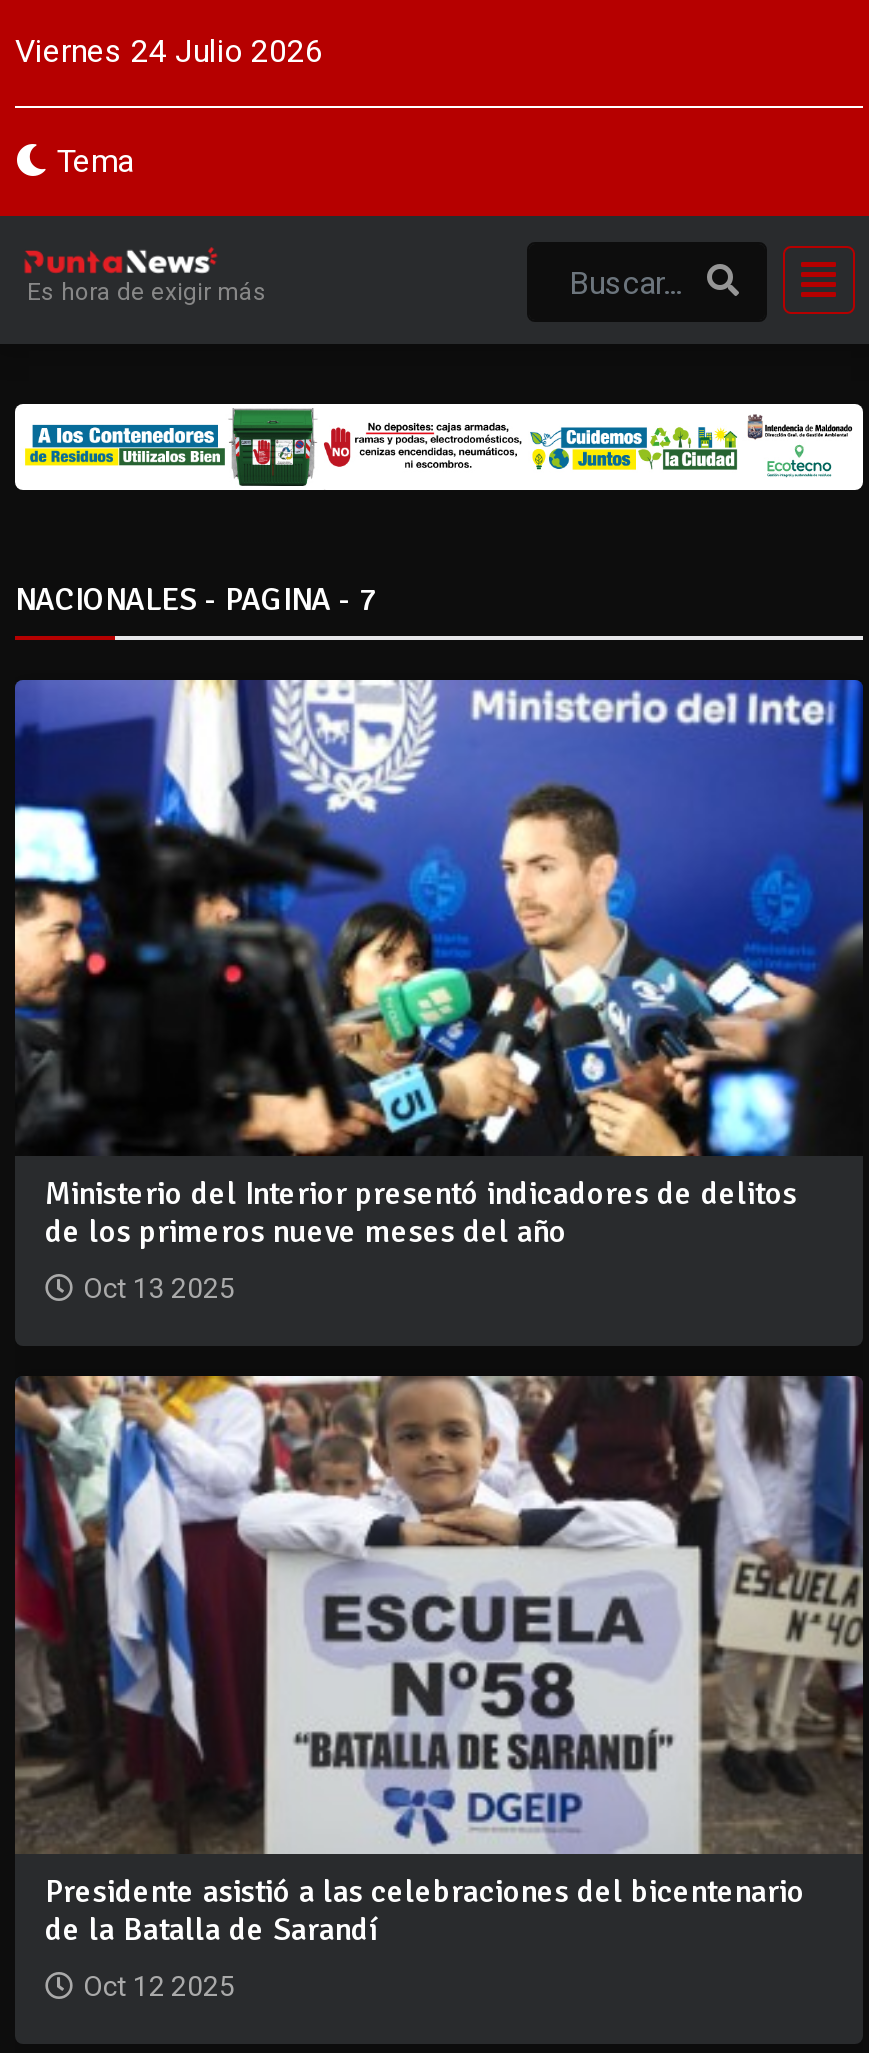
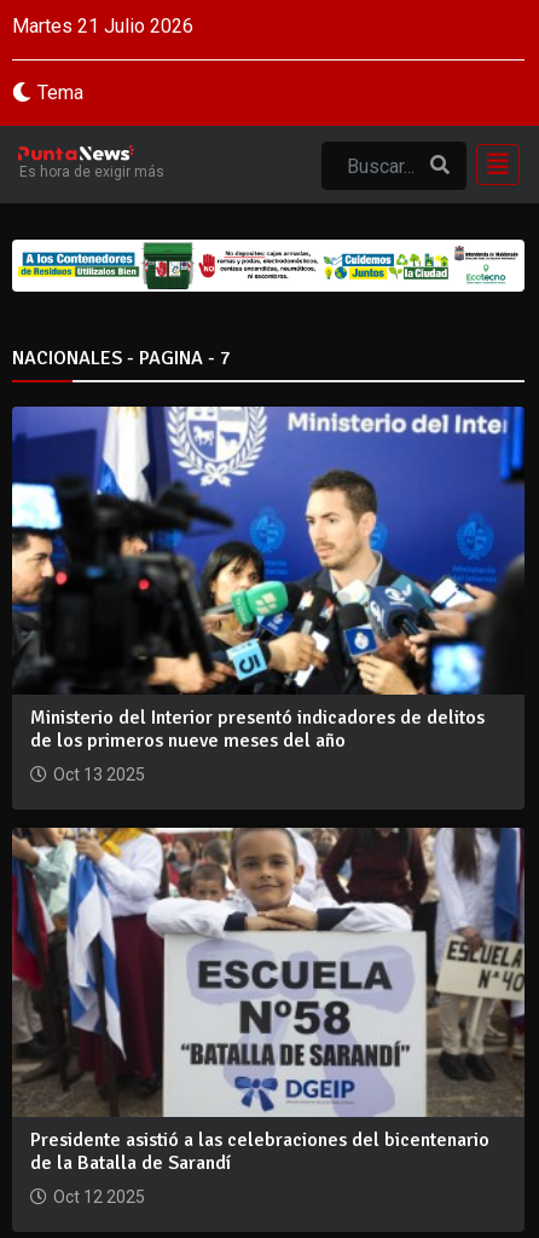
- Viernes 24 Julio 2026
+ Martes 21 Julio 2026
